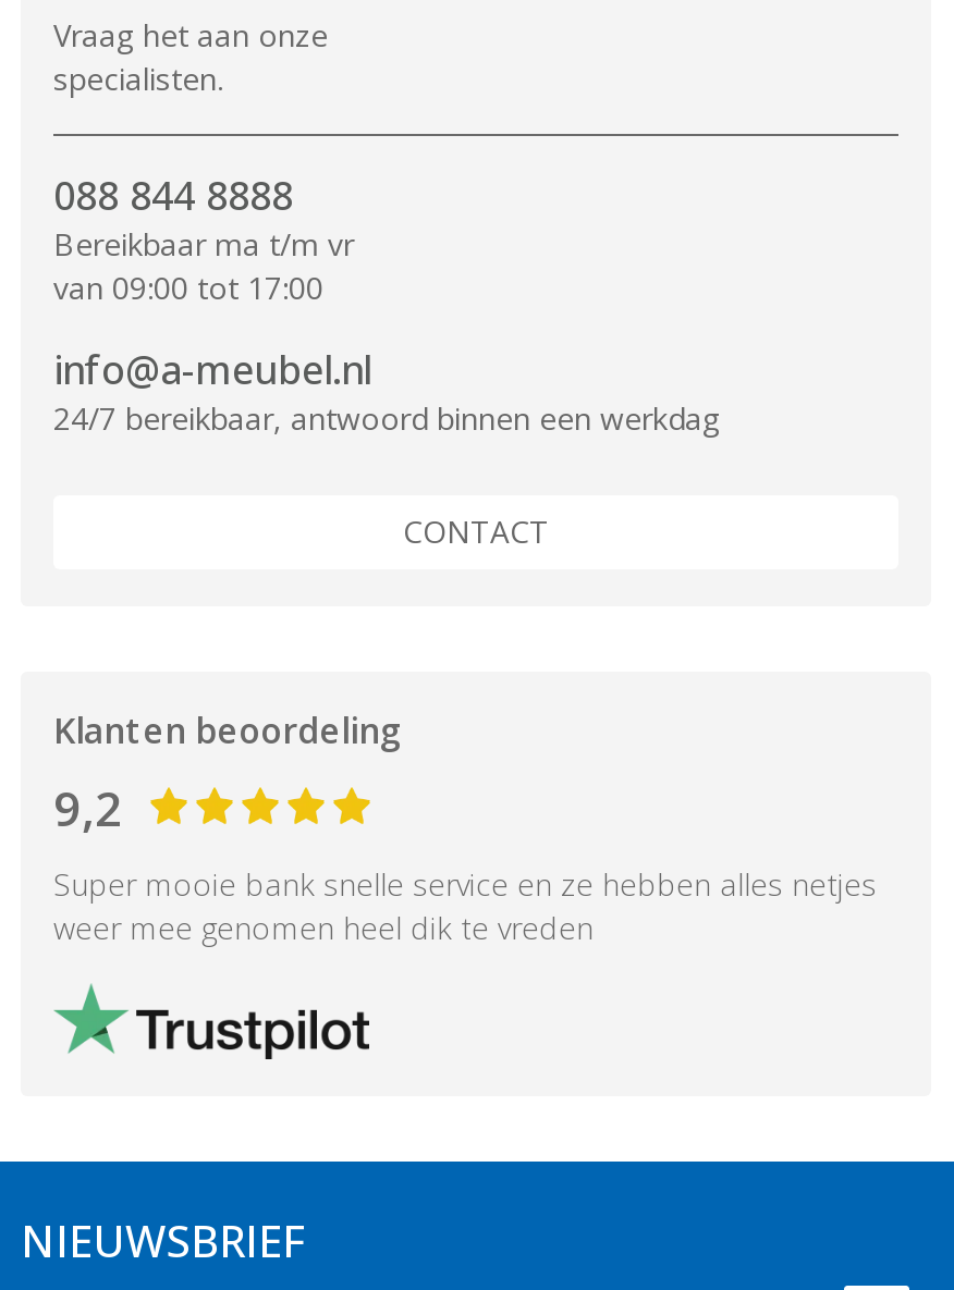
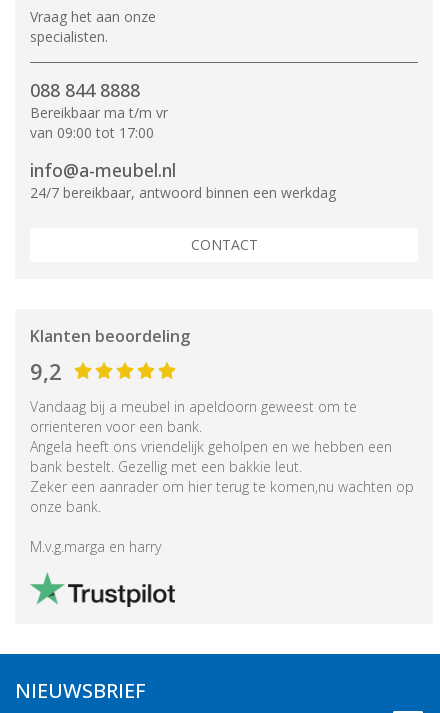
- Super mooie bank snelle service en ze hebben alles netjes
- weer mee genomen heel dik te vreden
+ Vandaag bij a meubel in apeldoorn geweest om te
+ orrienteren voor een bank.
+ Angela heeft ons vriendelijk geholpen en we hebben een
+ bank bestelt. Gezellig met een bakkie leut.
+ Zeker een aanrader om hier terug te komen,nu wachten op
+ onze bank.
+ M.v.g.marga en harry
